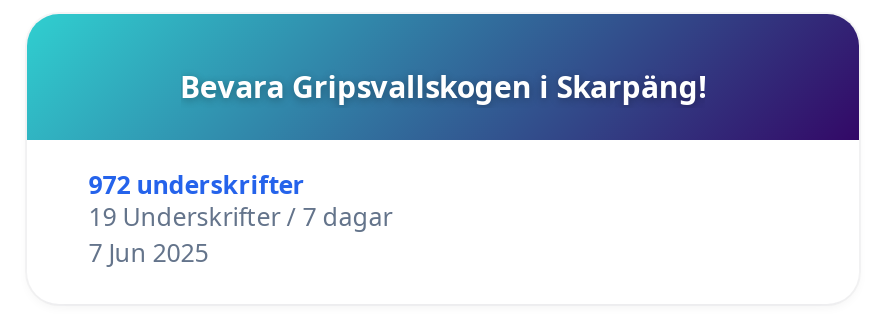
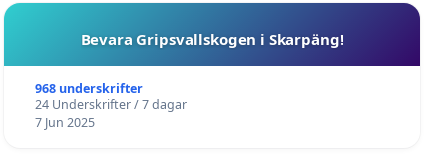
- 972 underskrifter
+ 968 underskrifter

- 19 Underskrifter / 7 dagar
+ 24 Underskrifter / 7 dagar
